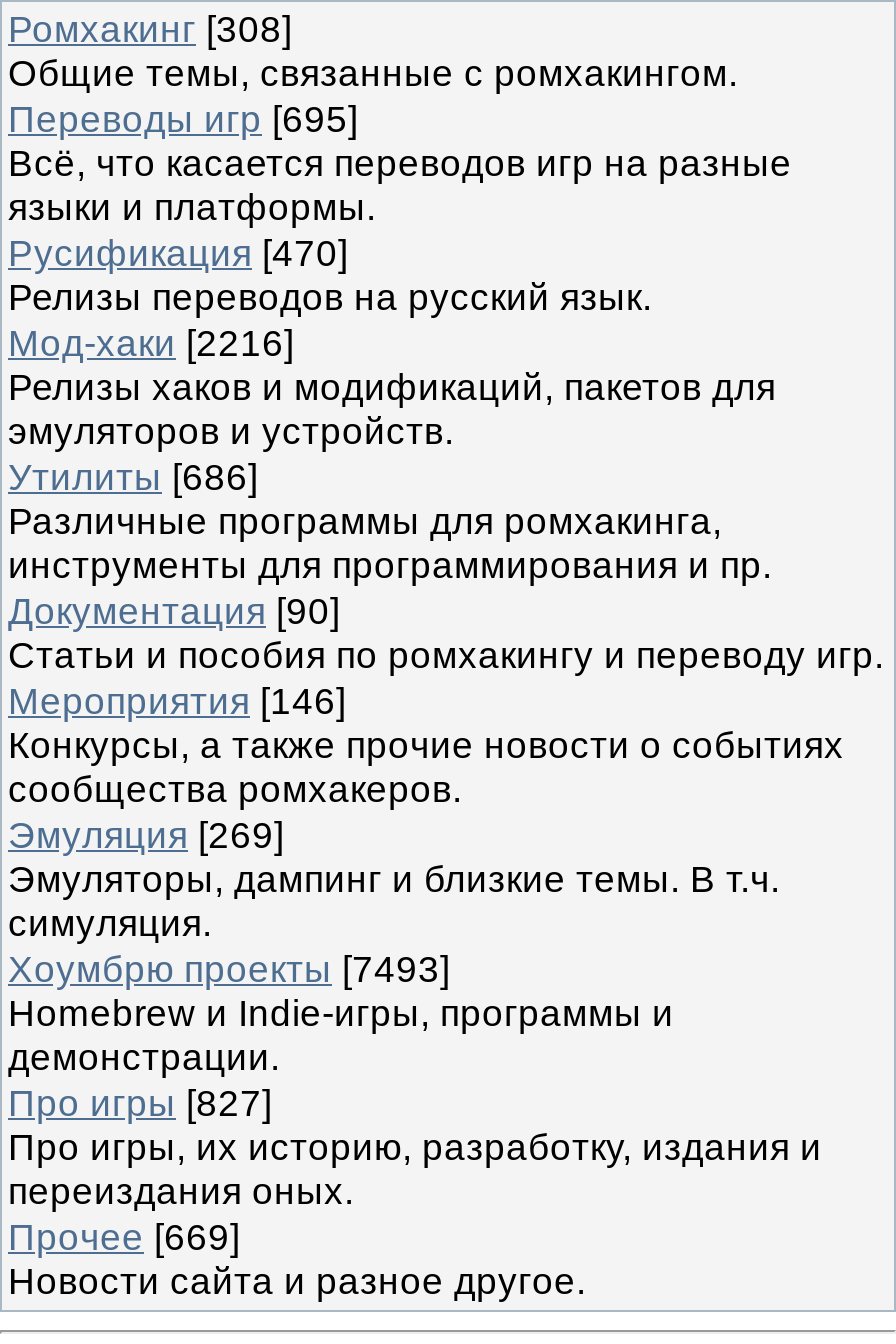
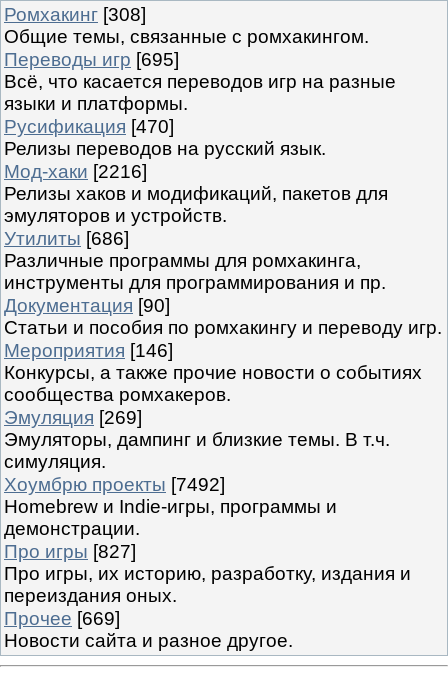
- Хоумбрю проекты [7493]
+ Хоумбрю проекты [7492]
